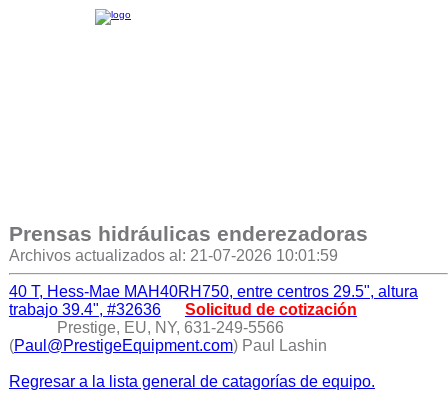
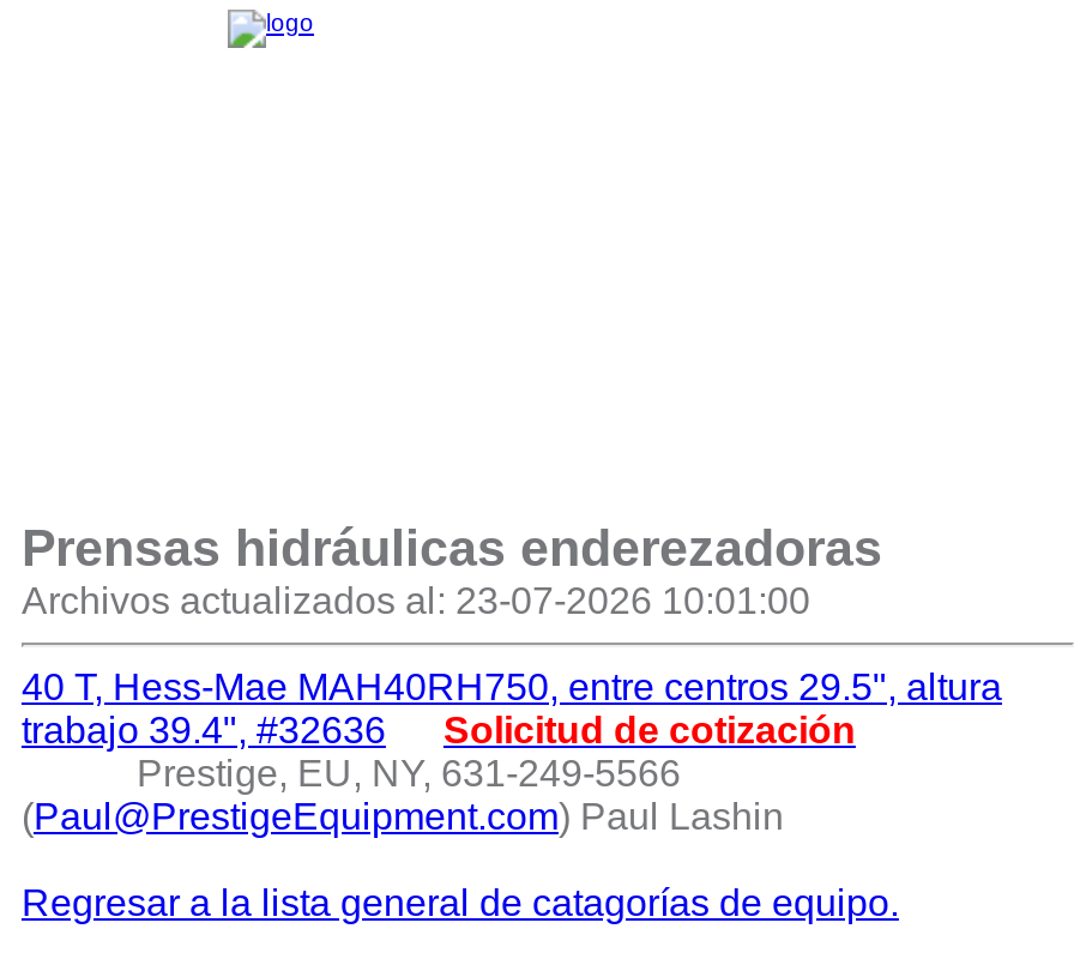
- Archivos actualizados al: 21-07-2026 10:01:59
+ Archivos actualizados al: 23-07-2026 10:01:00
